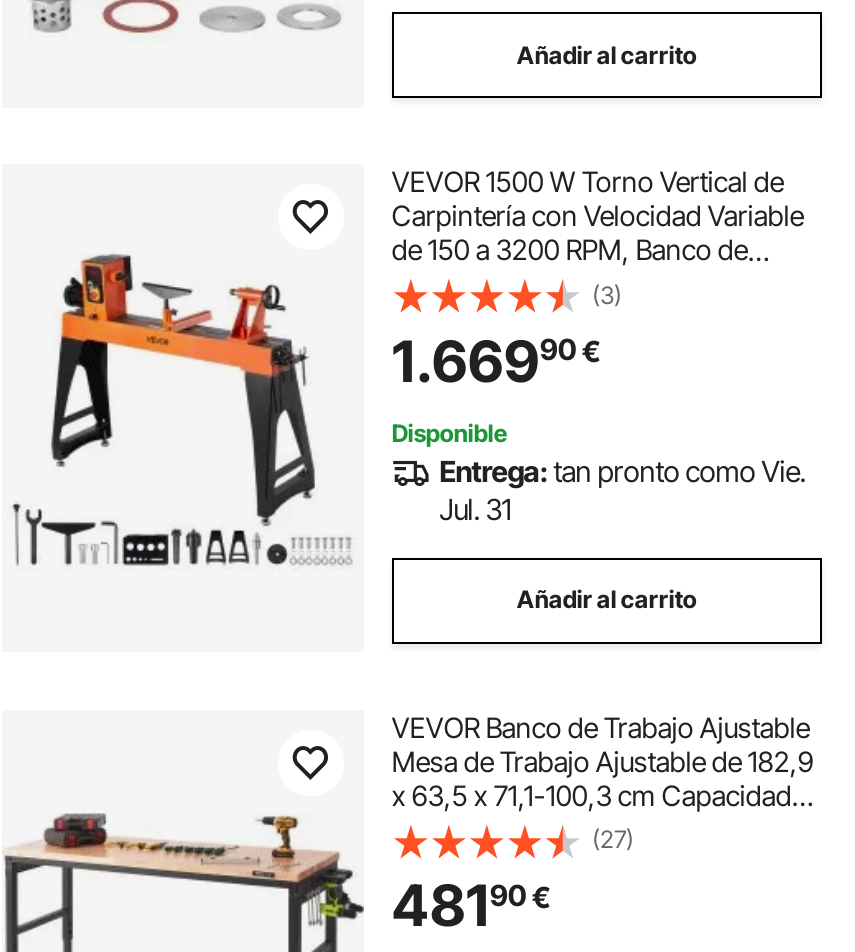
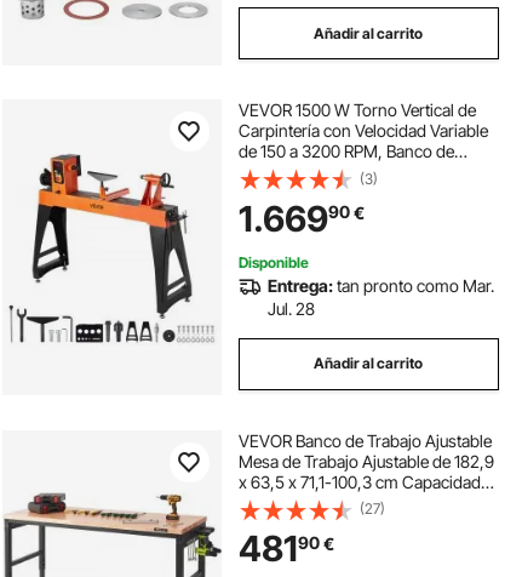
- Entrega: tan pronto como Vie.
+ Entrega: tan pronto como Mar.

- Jul. 31
+ Jul. 28
